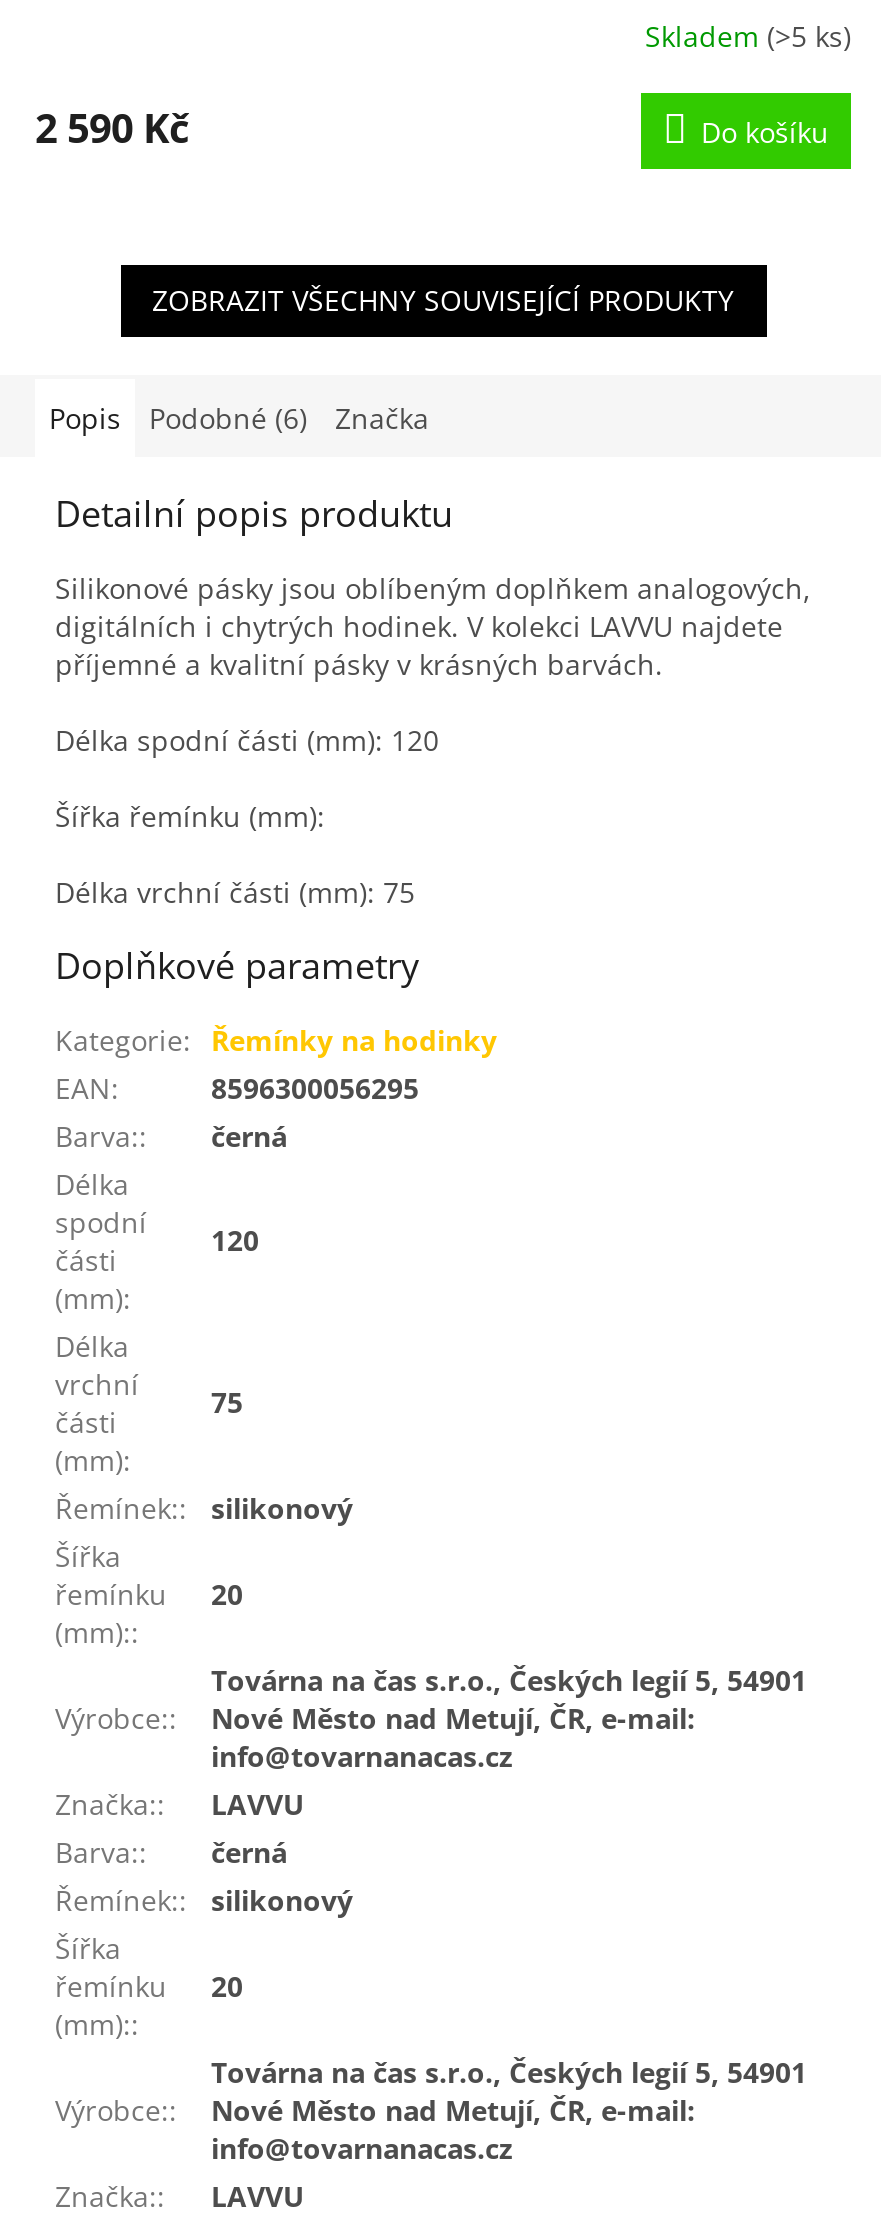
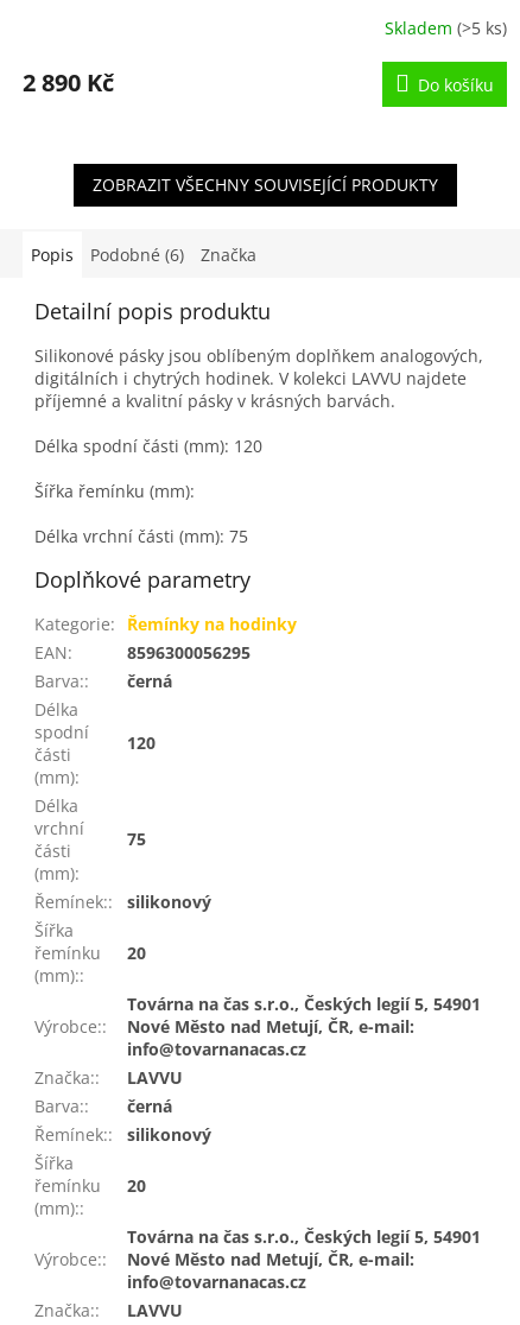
- 2 590 Kč
+ 2 890 Kč
